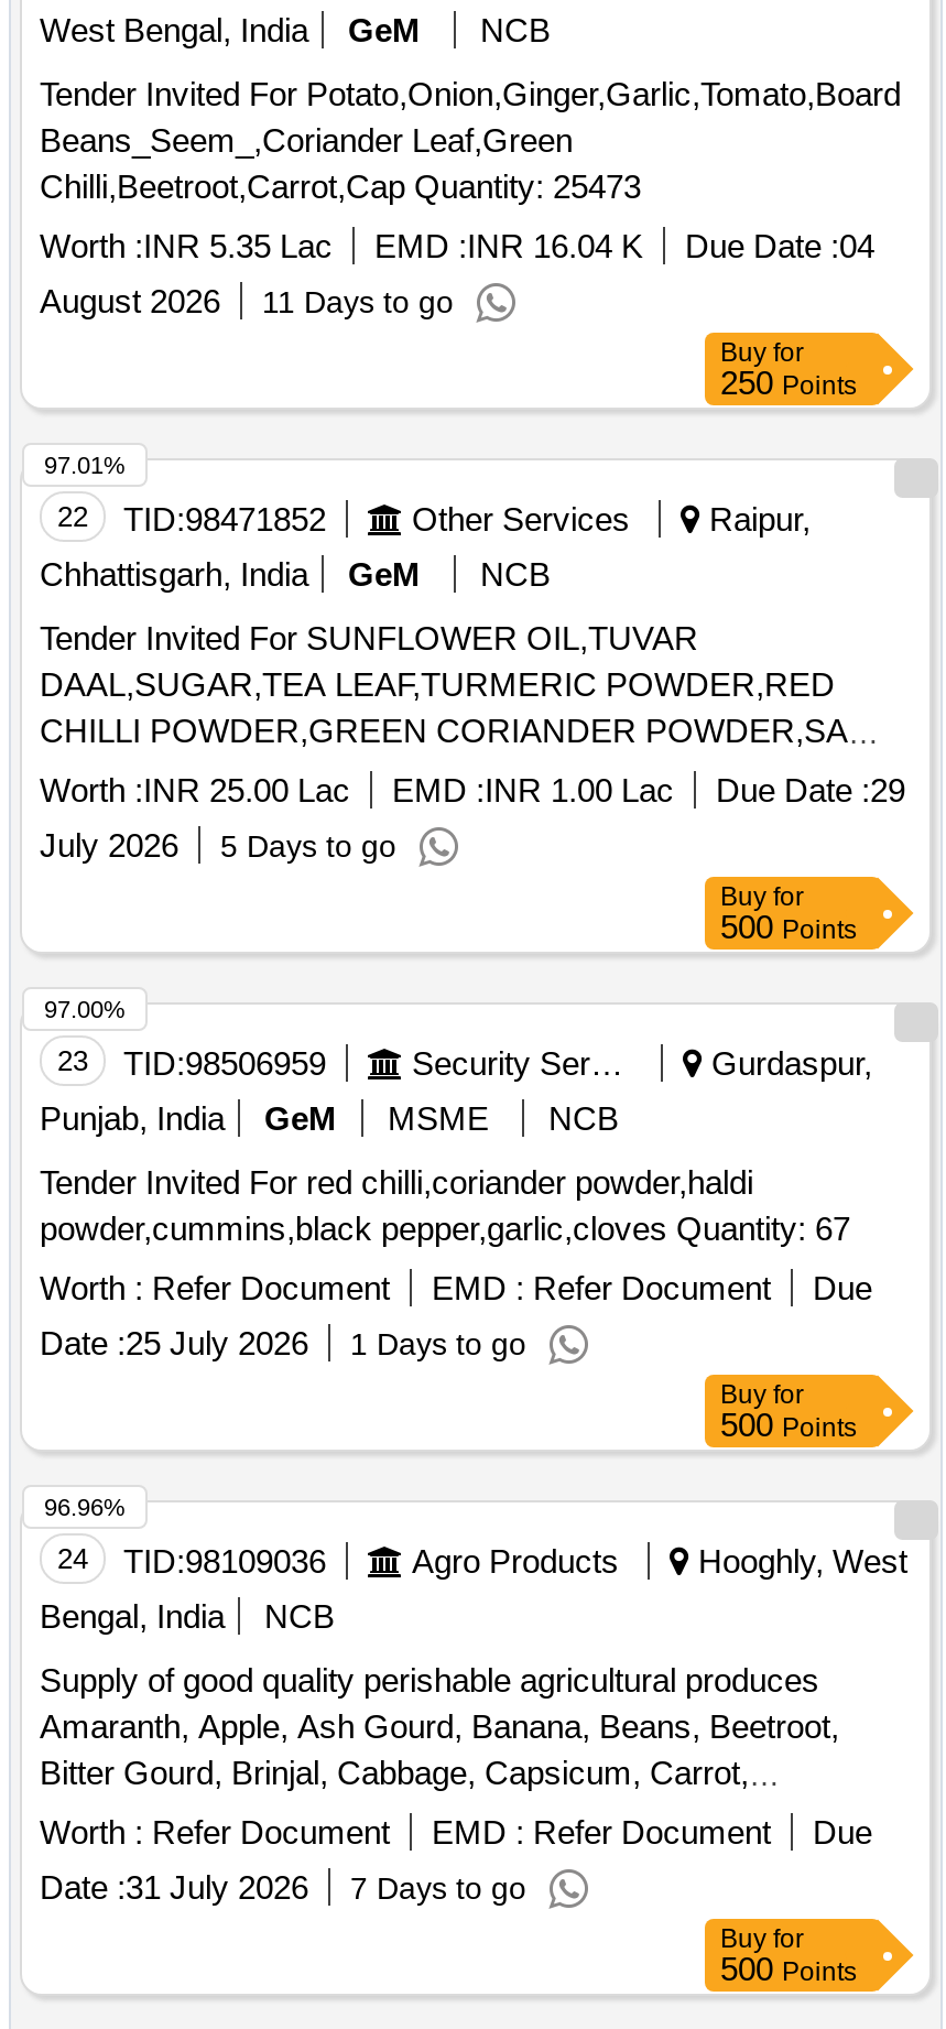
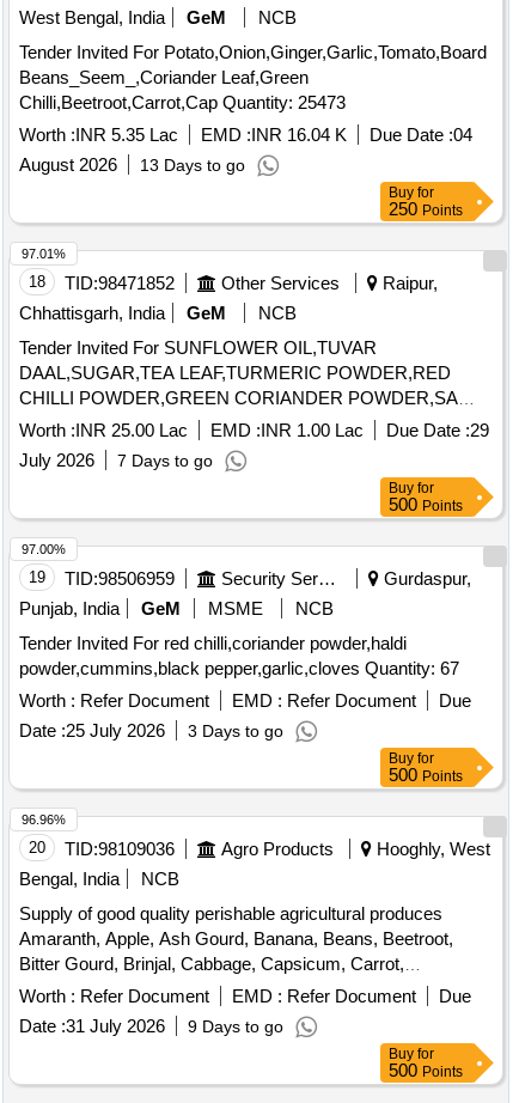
- August 2026 11 Days to go
+ August 2026 13 Days to go

- 22 TID:98471852
+ 18 TID:98471852

- July 2026 5 Days to go
+ July 2026 7 Days to go

- 23 TID:98506959
+ 19 TID:98506959

- Date : 25 July 2026 1 Days to go
+ Date : 25 July 2026 3 Days to go

- 24 TID:98109036
+ 20 TID:98109036

- Date : 31 July 2026 7 Days to go
+ Date : 31 July 2026 9 Days to go
